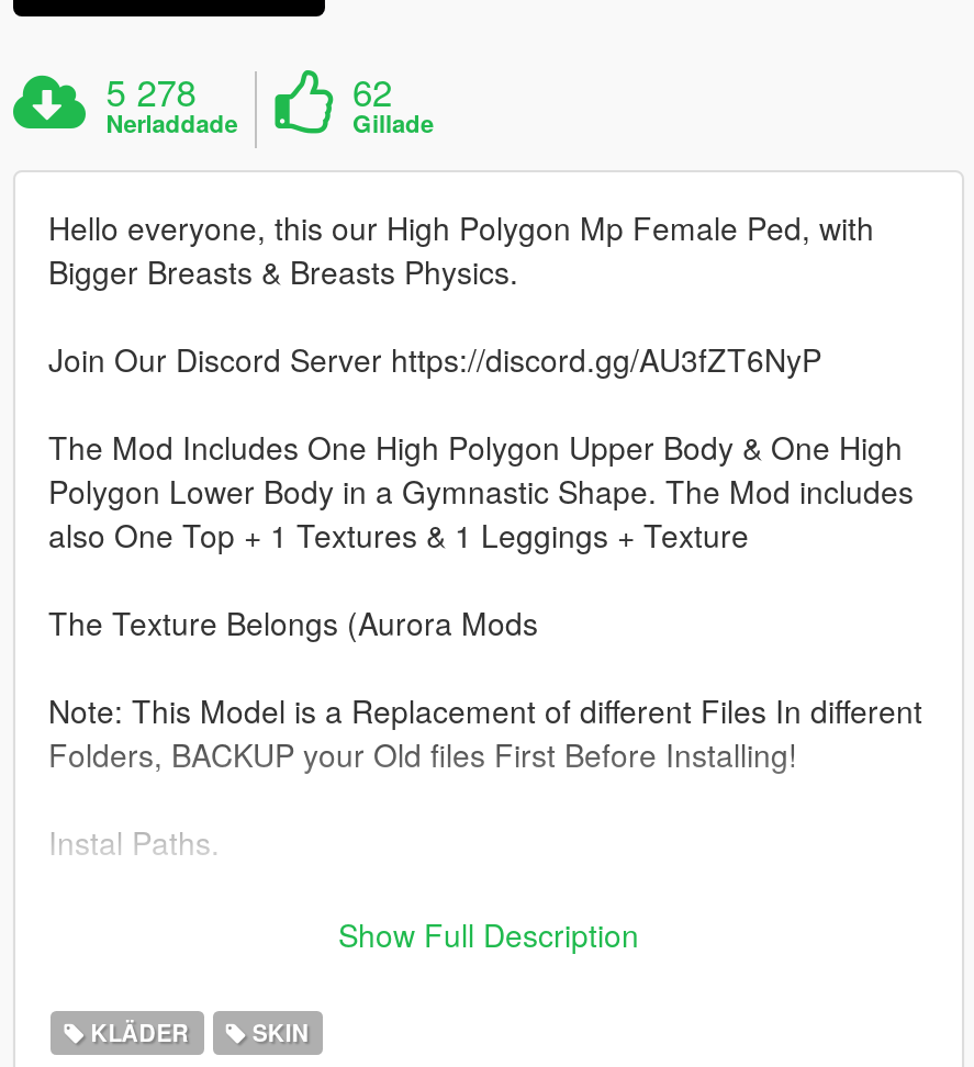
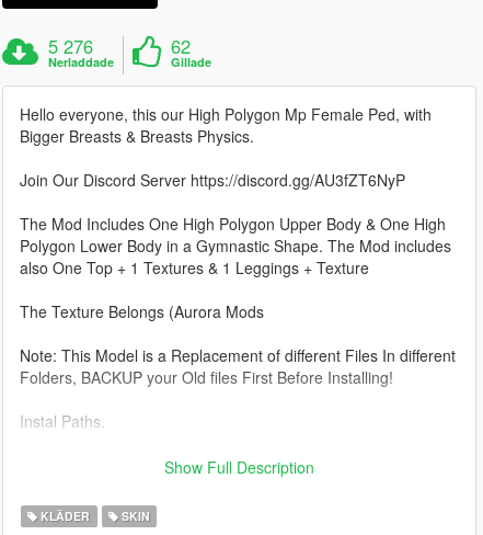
- 5 278
+ 5 276
